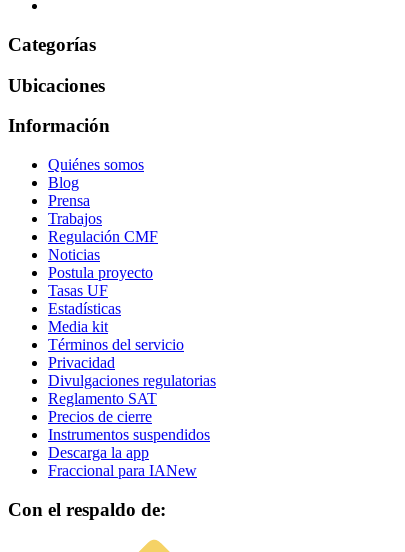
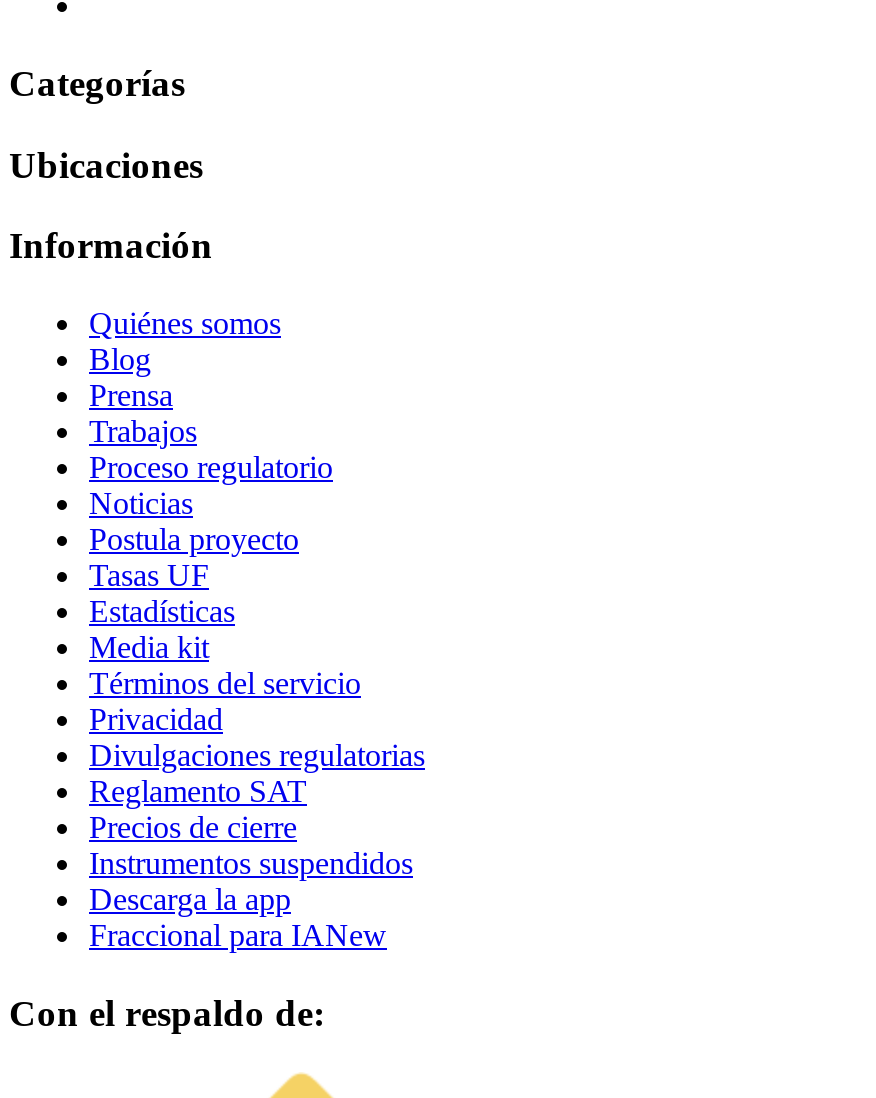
- Regulación CMF
+ Proceso regulatorio
